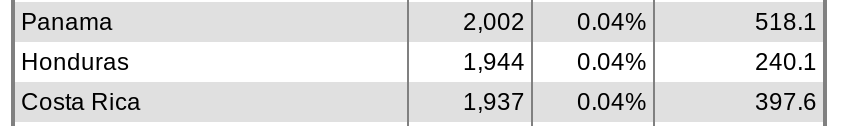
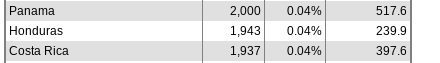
- 2,002 0.04%
+ 2,000 0.04%

- 518.1
+ 517.6

- 1,944 0.04%
+ 1,943 0.04%

- 240.1
+ 239.9
